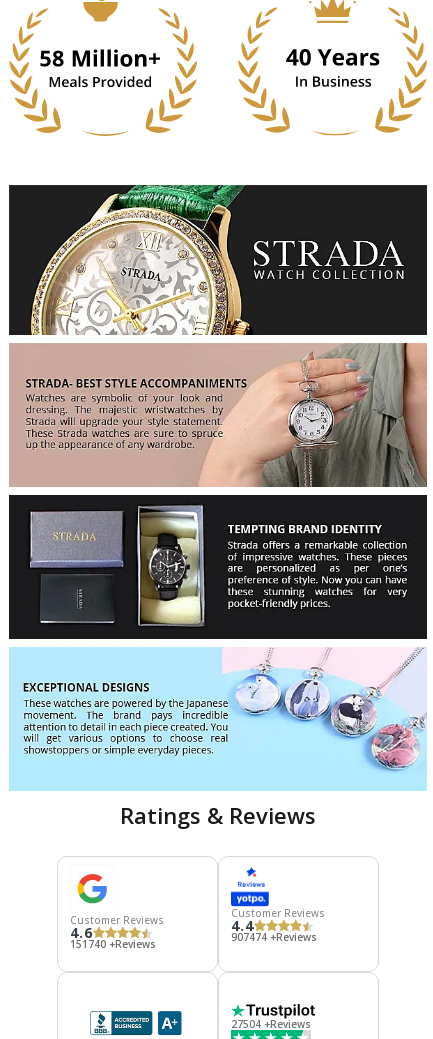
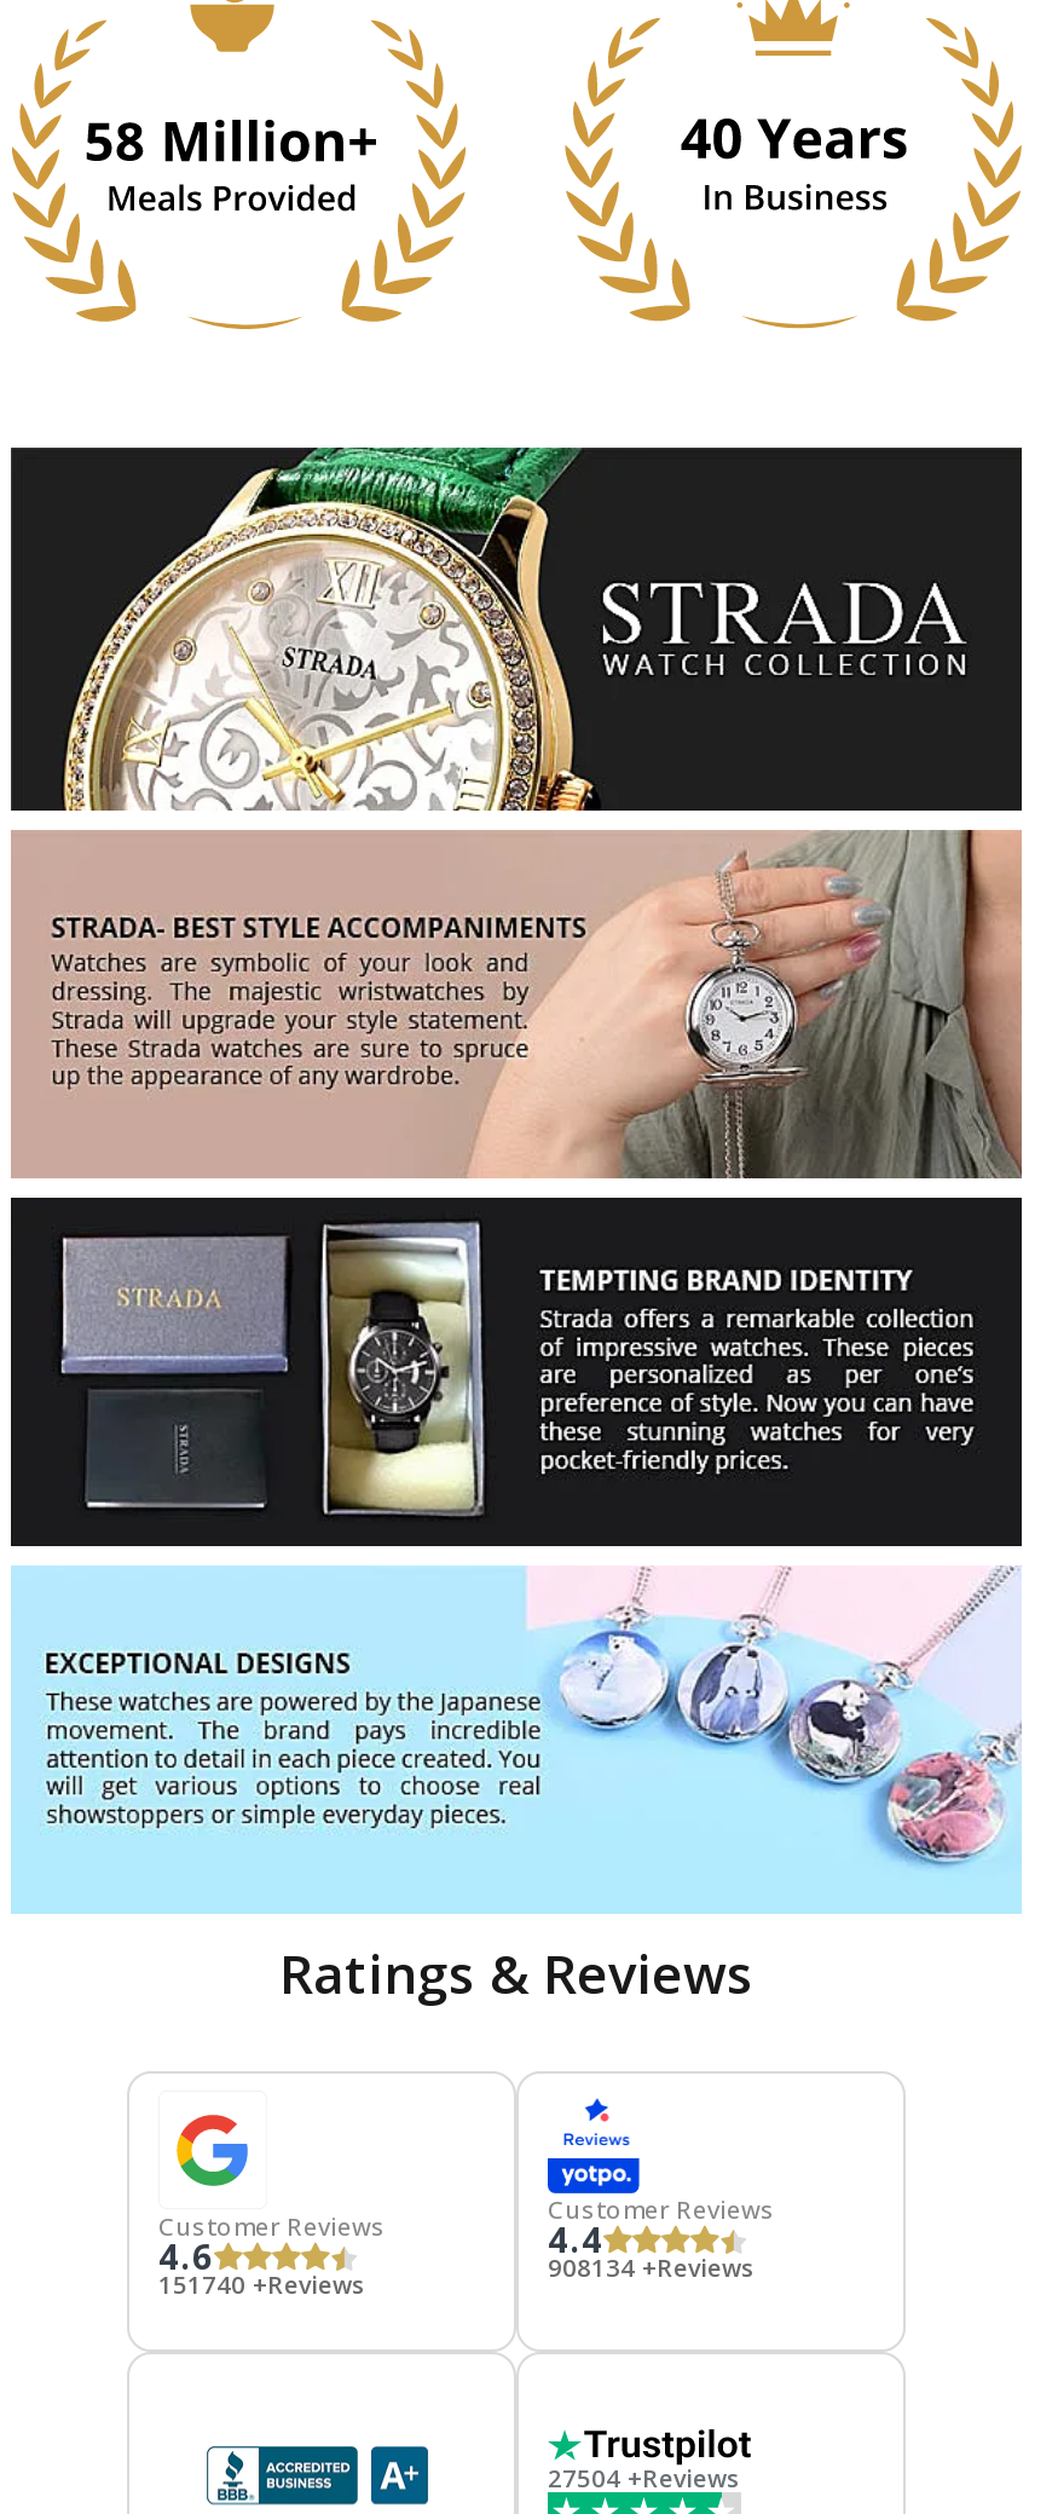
- 907474 +Reviews
+ 908134 +Reviews
